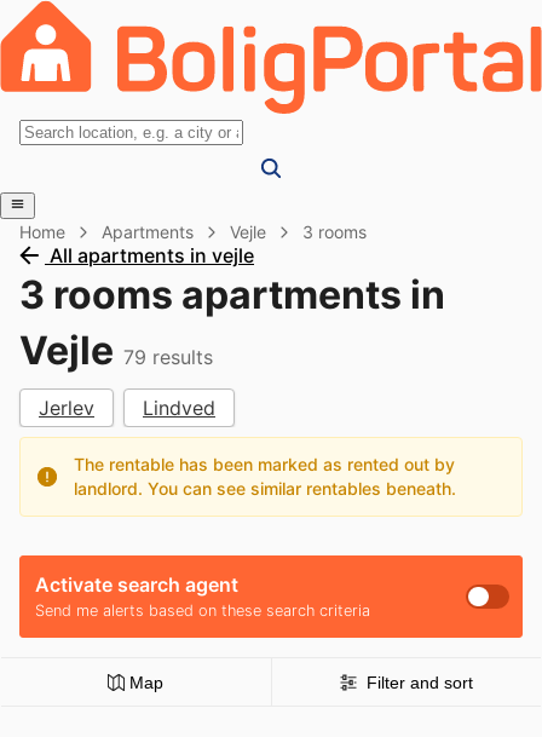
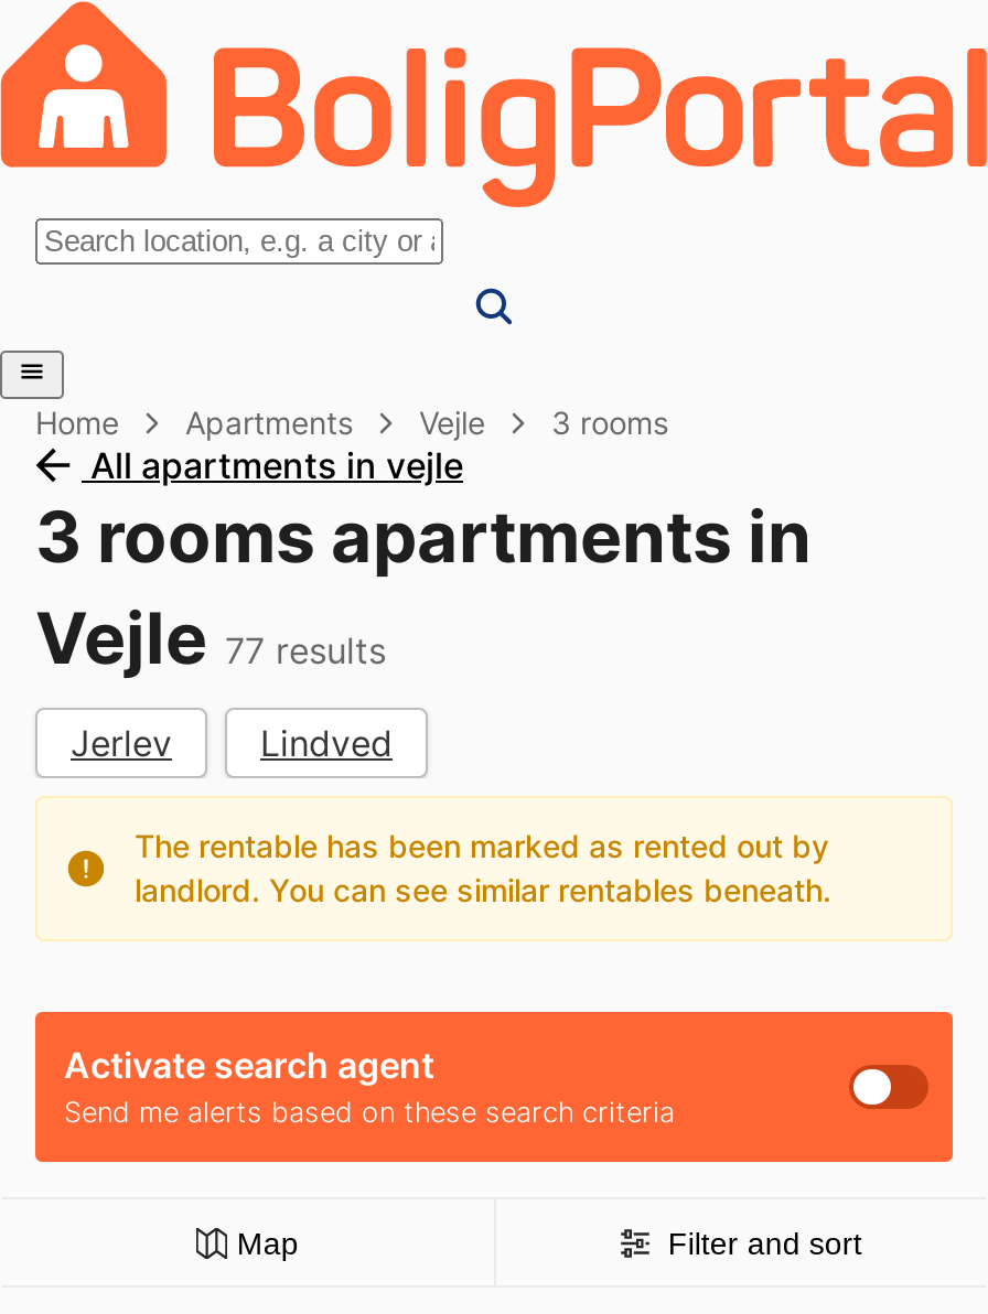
- Vejle 79 results
+ Vejle 77 results
